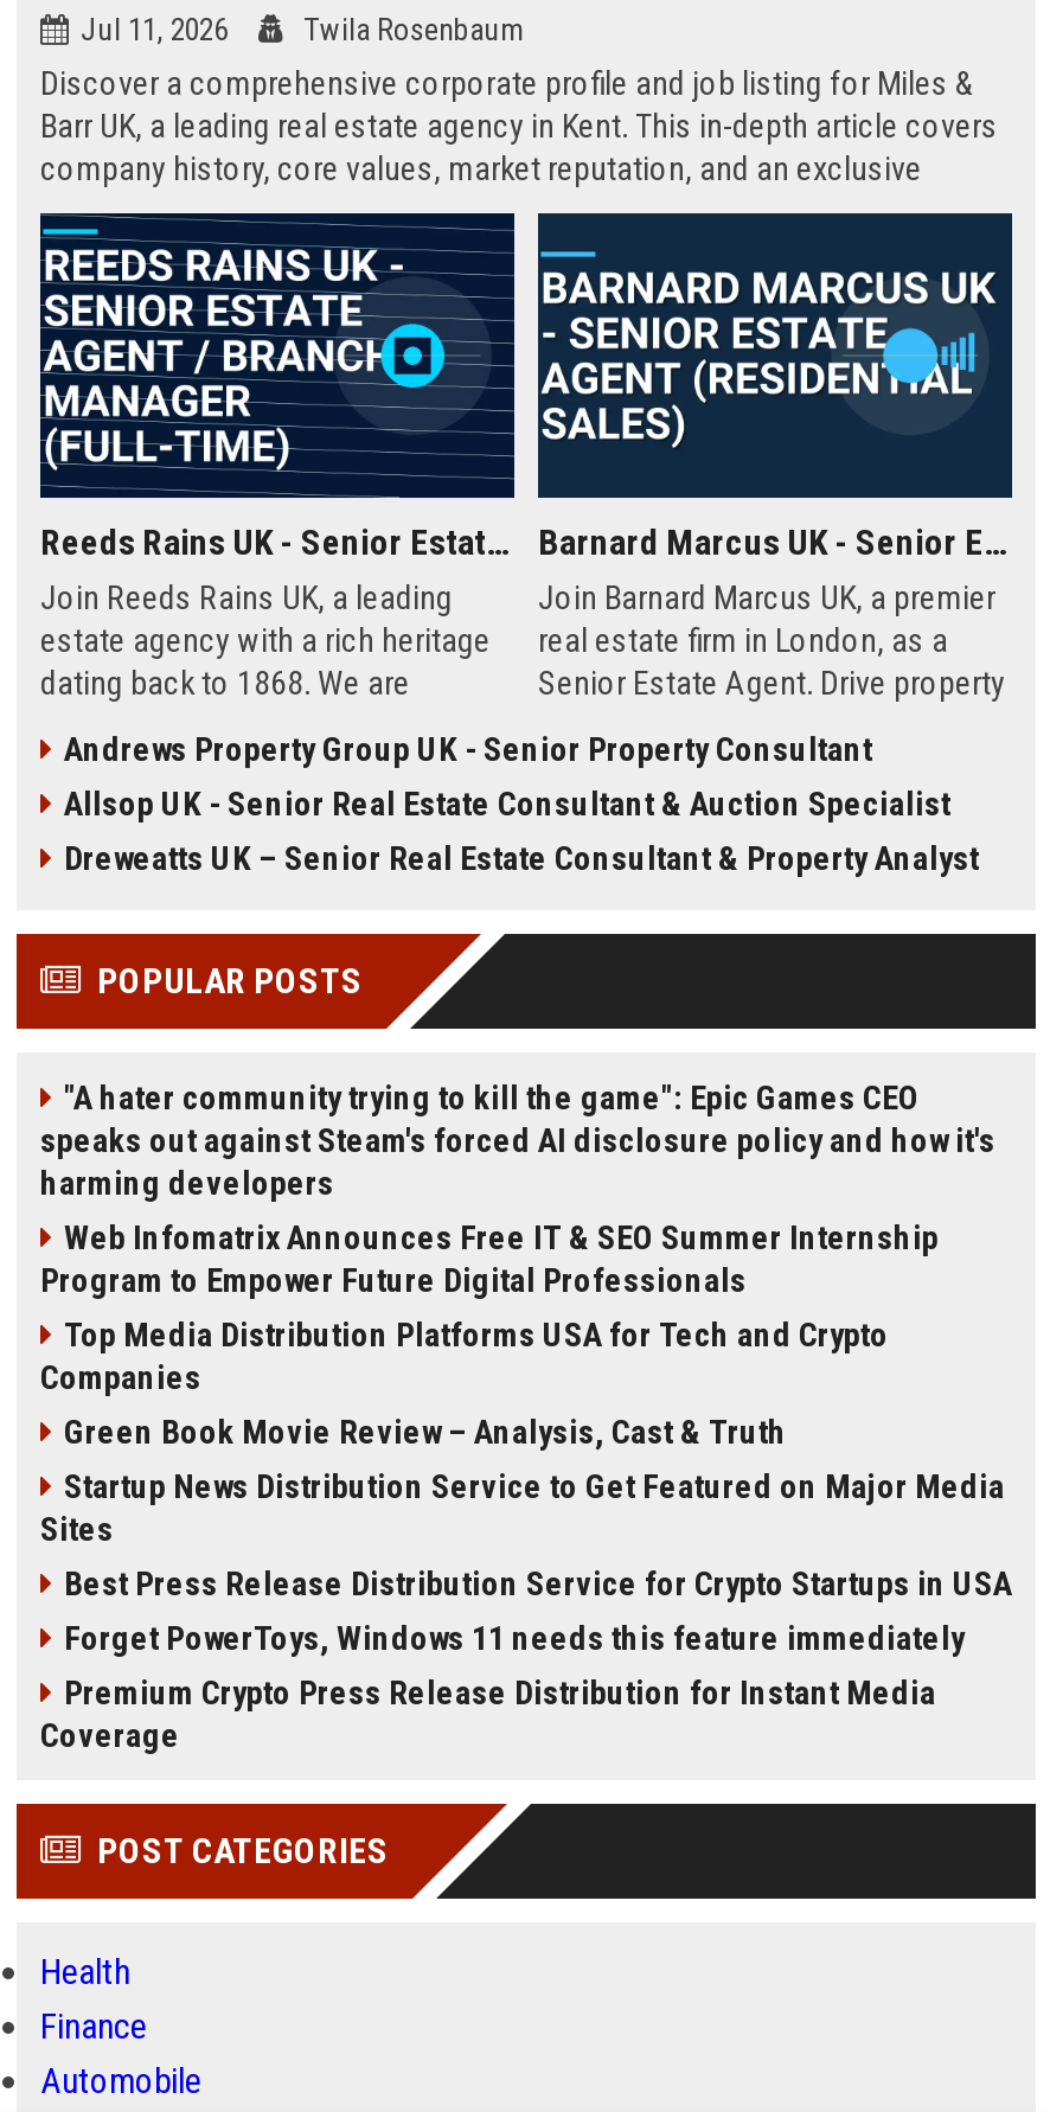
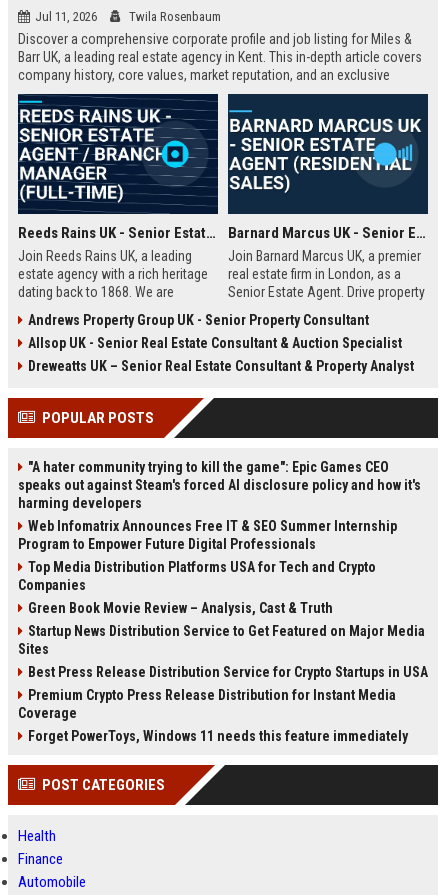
moved down: Forget PowerToys, Windows 11 needs this feature immediately

moved up: Premium Crypto Press Release Distribution for Instant Media | Coverage
